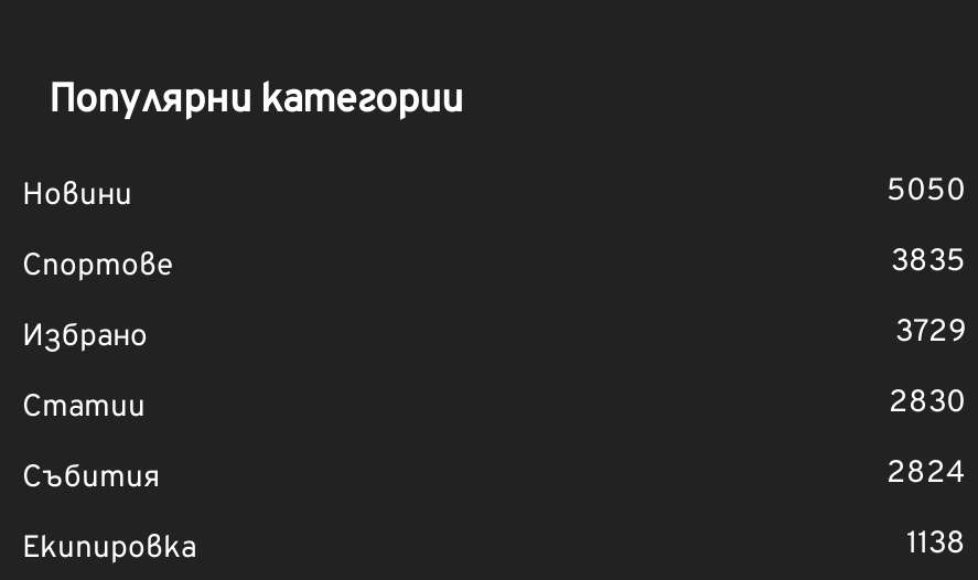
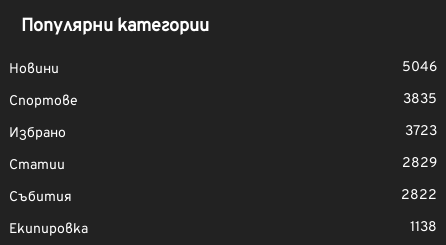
- 5050
+ 5046

- 3729
+ 3723

- 2830
+ 2829

- 2824
+ 2822
